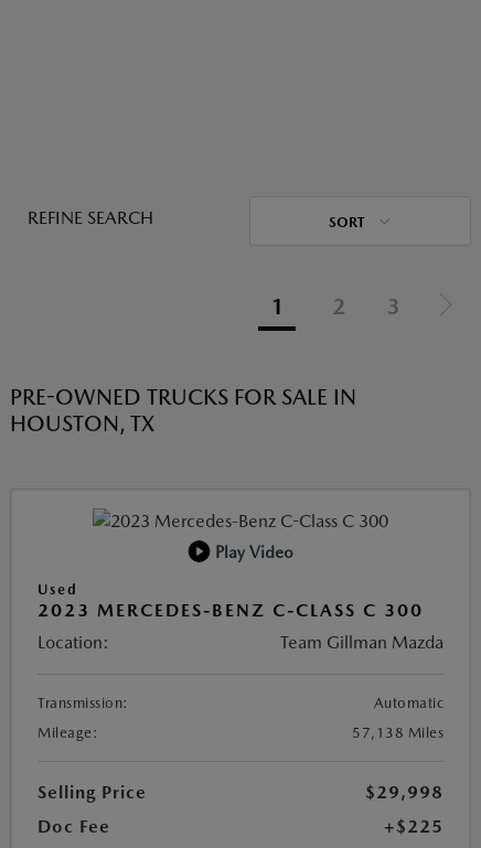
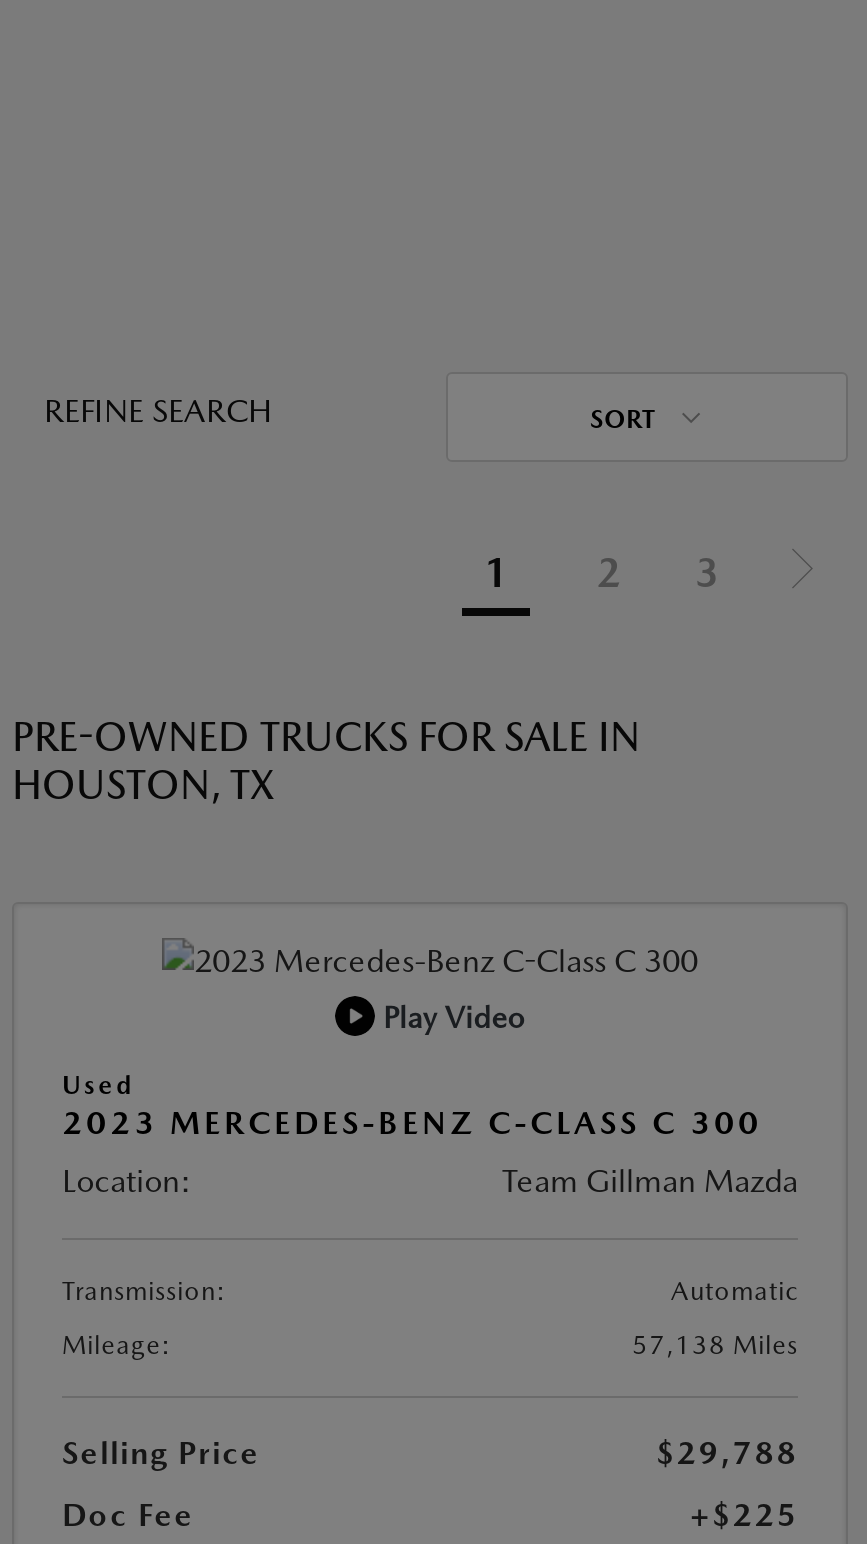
- $29,998
+ $29,788
